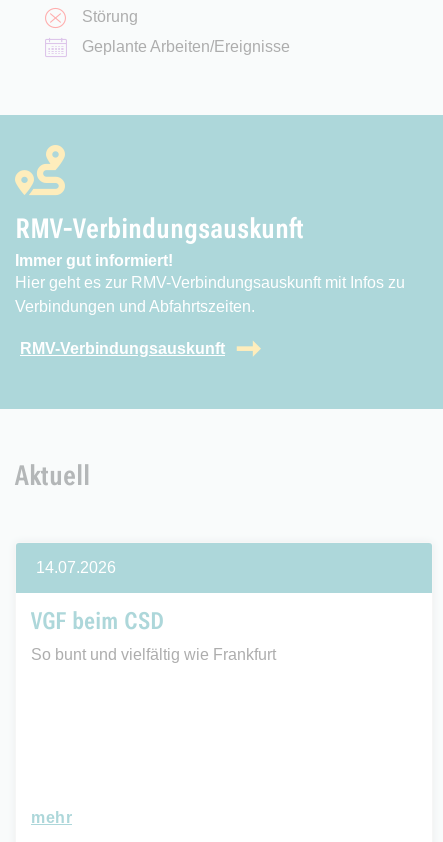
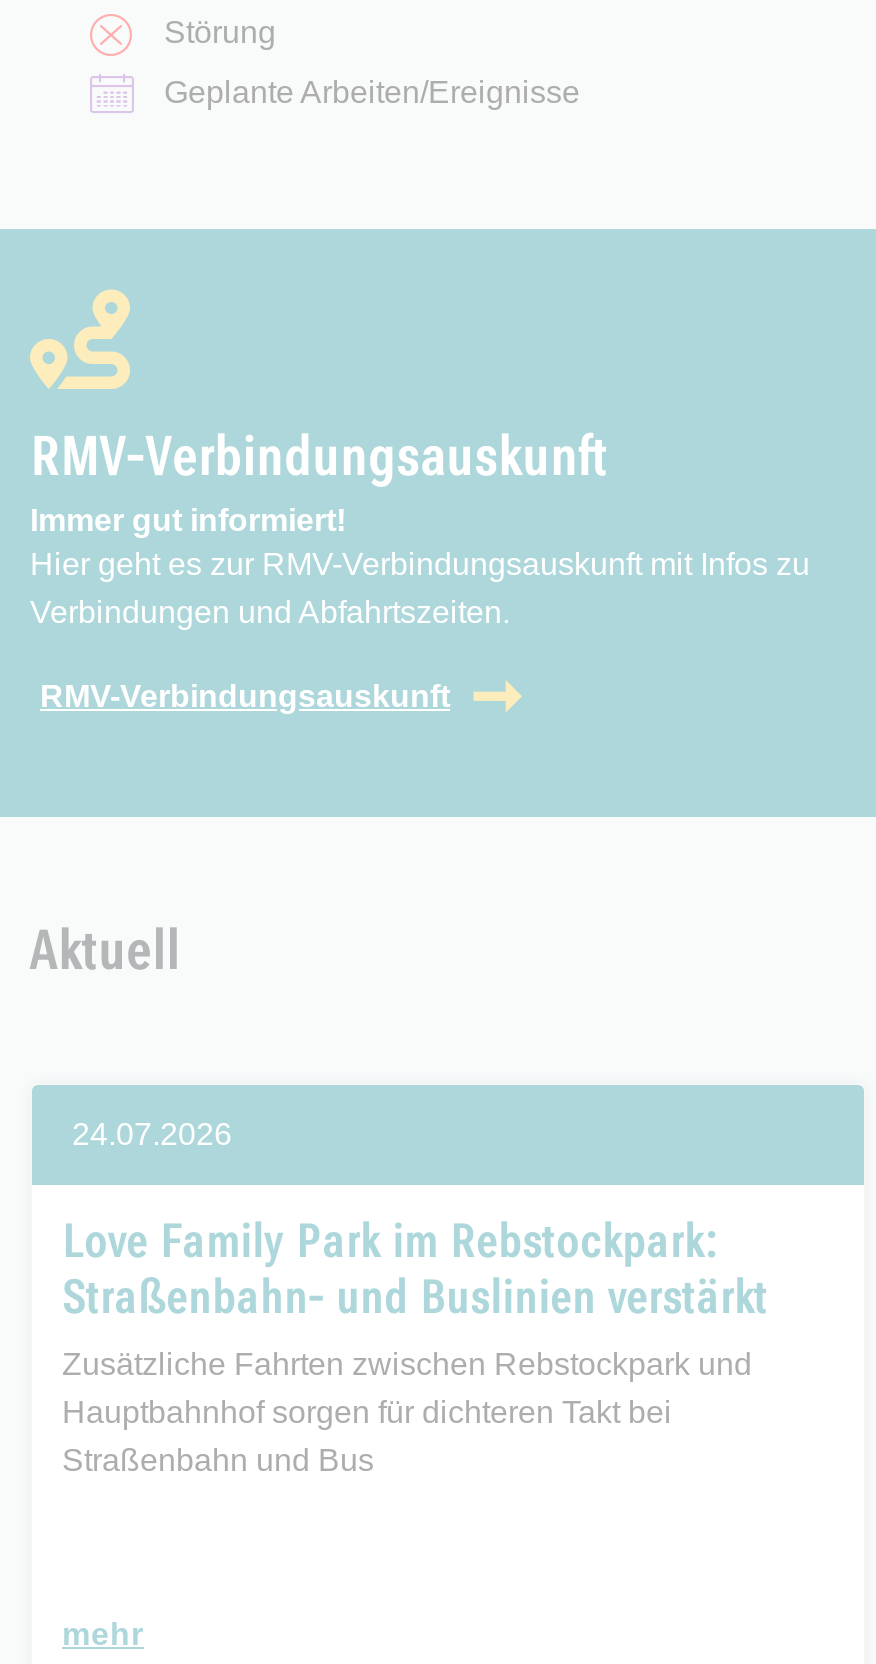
- 14.07.2026
+ 24.07.2026

- VGF beim CSD
- So bunt und vielfältig wie Frankfurt
+ Love Family Park im Rebstockpark:
+ Straßenbahn- und Buslinien verstärkt
+ Zusätzliche Fahrten zwischen Rebstockpark und
+ Hauptbahnhof sorgen für dichteren Takt bei
+ Straßenbahn und Bus
